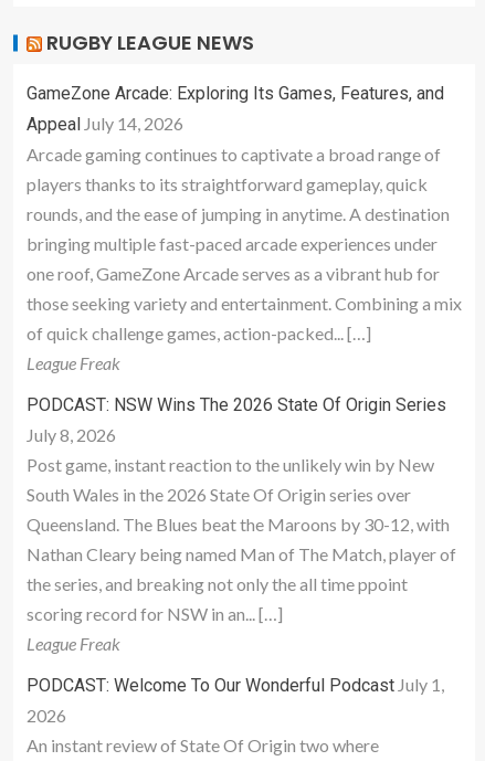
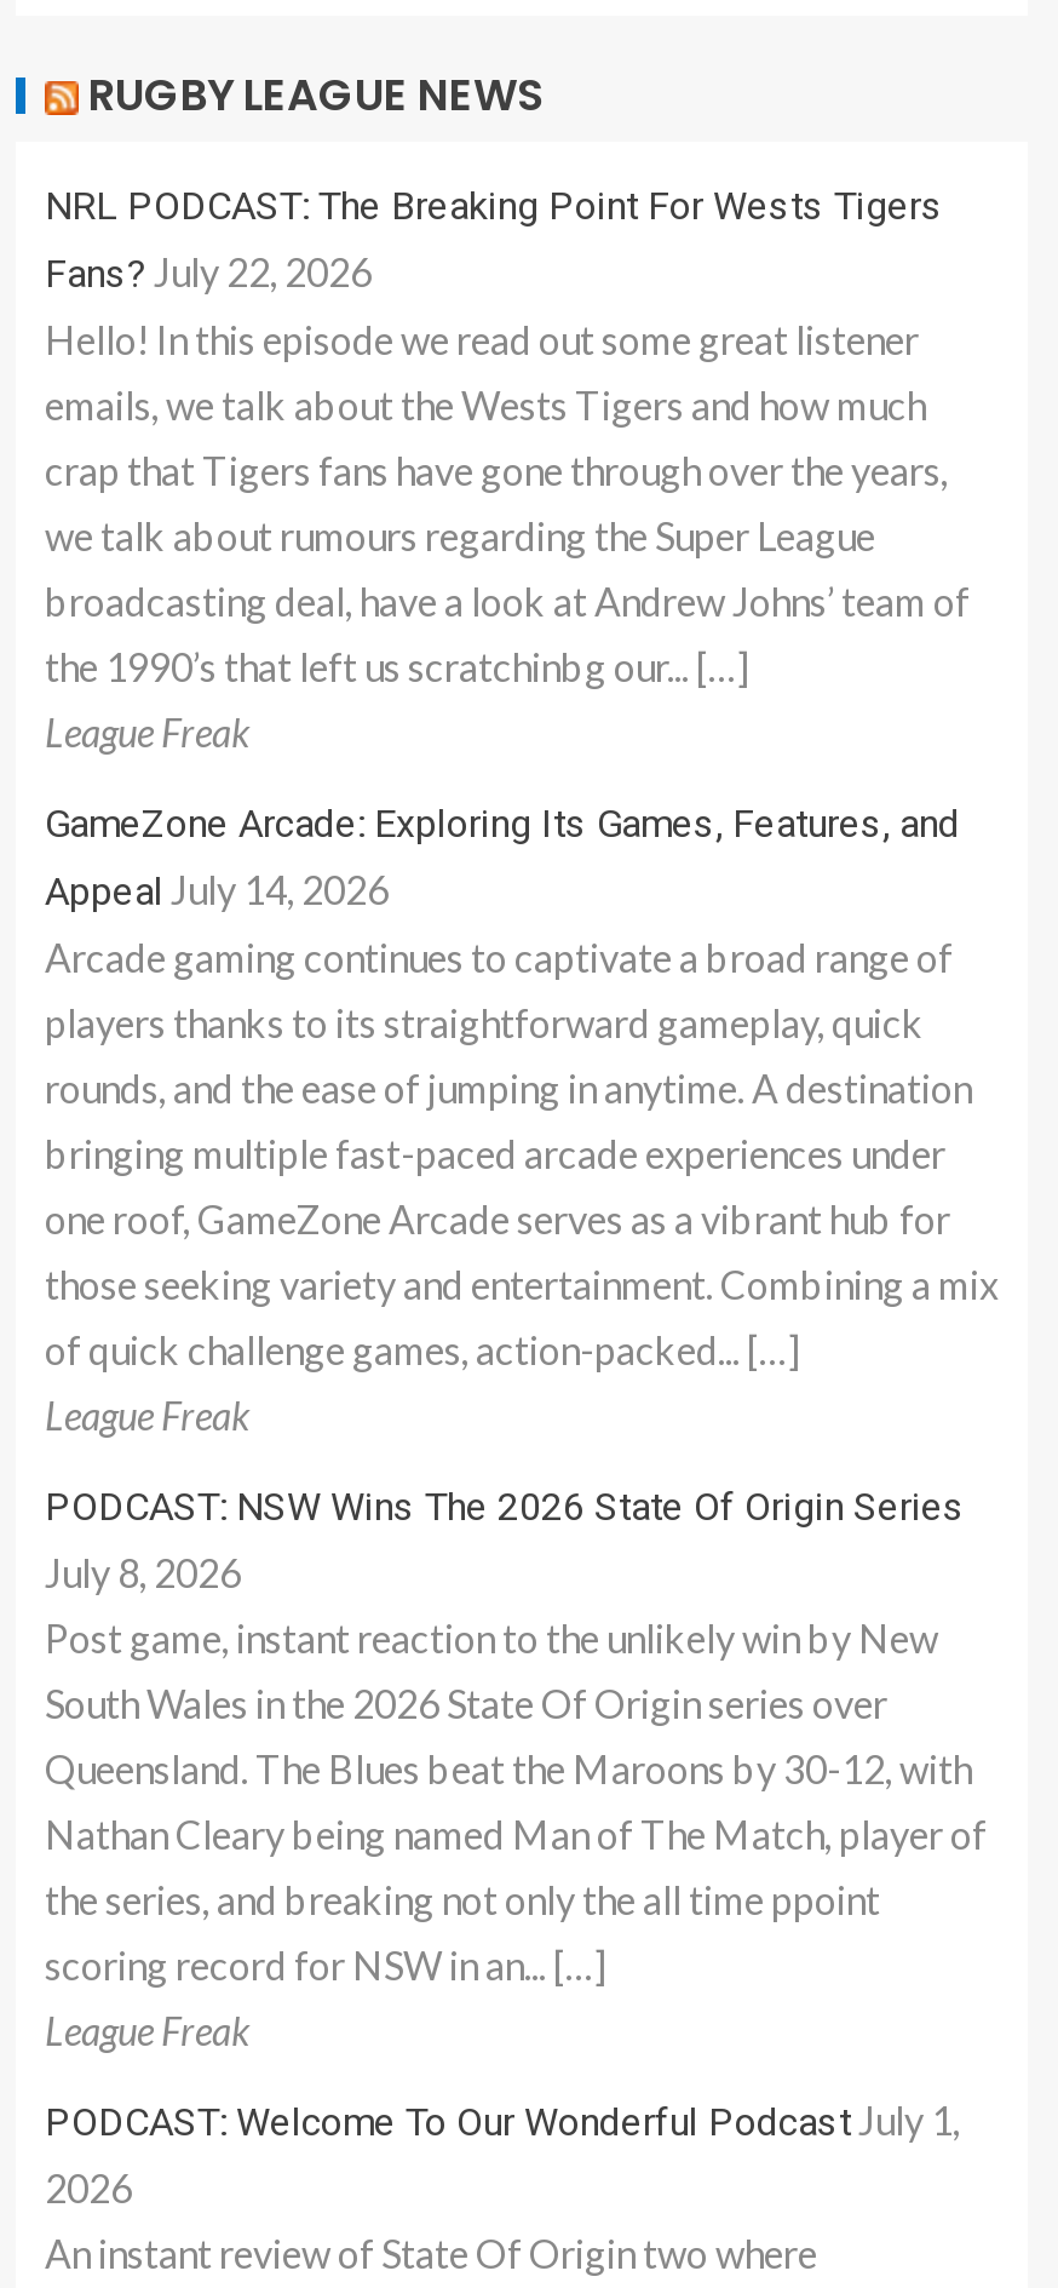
+ NRL PODCAST: The Breaking Point For Wests Tigers
+ Fans? July 22, 2026
+ Hello! In this episode we read out some great listener
+ emails, we talk about the Wests Tigers and how much
+ crap that Tigers fans have gone through over the years,
+ we talk about rumours regarding the Super League
+ broadcasting deal, have a look at Andrew Johns’ team of
+ the 1990’s that left us scratchinbg our... […]
+ League Freak
